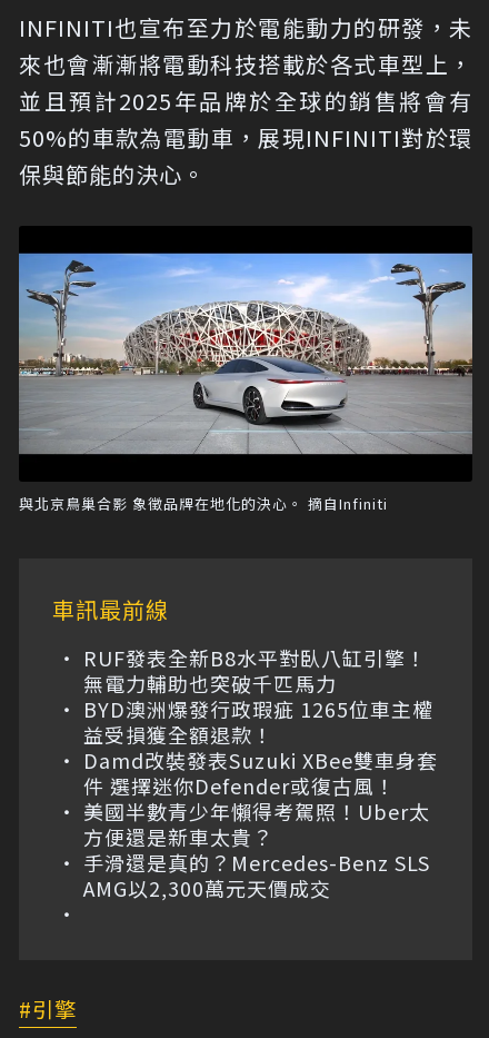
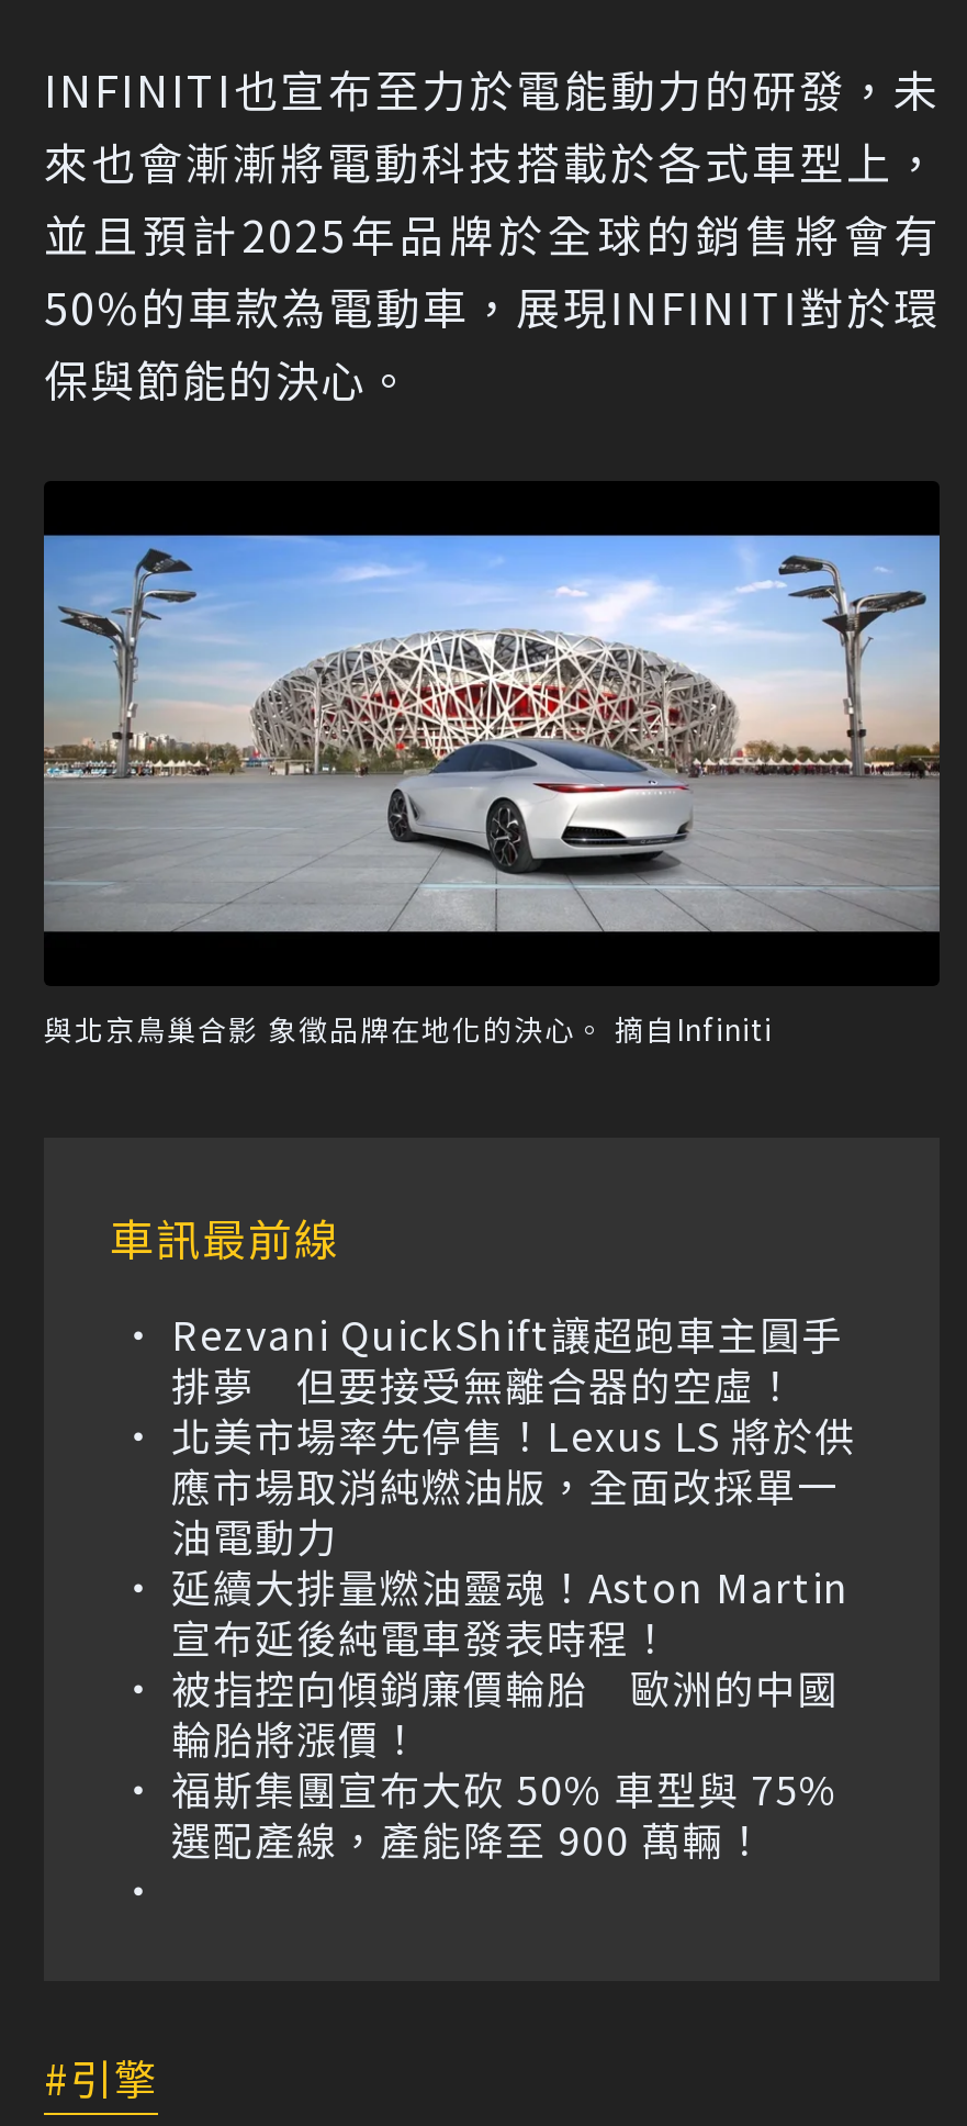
- RUF發表全新B8水平對臥八缸引擎！
- 無電力輔助也突破千匹馬力
- BYD澳洲爆發行政瑕疵 1265位車主權
- 益受損獲全額退款！
- Damd改裝發表Suzuki XBee雙車身套
- 件 選擇迷你Defender或復古風！
- 美國半數青少年懶得考駕照！Uber太
- 方便還是新車太貴？
- 手滑還是真的？Mercedes-Benz SLS
- AMG以2,300萬元天價成交
+ Rezvani QuickShift讓超跑車主圓手
+ 排夢 但要接受無離合器的空虛！
+ 北美市場率先停售！Lexus LS 將於供
+ 應市場取消純燃油版，全面改採單一
+ 油電動力
+ 延續大排量燃油靈魂！Aston Martin
+ 宣布延後純電車發表時程！
+ 被指控向傾銷廉價輪胎 歐洲的中國
+ 輪胎將漲價！
+ 福斯集團宣布大砍 50% 車型與 75%
+ 選配產線，產能降至 900 萬輛！
